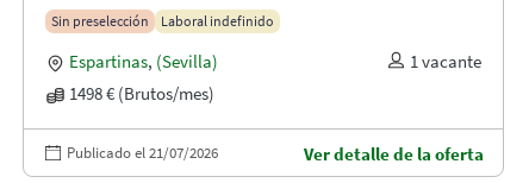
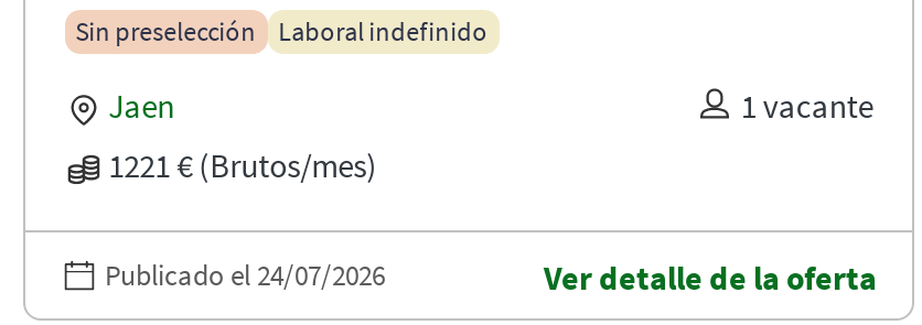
- Espartinas, (Sevilla)
+ Jaen

- 1498 € (Brutos/mes)
+ 1221 € (Brutos/mes)

- Publicado el 21/07/2026
+ Publicado el 24/07/2026
